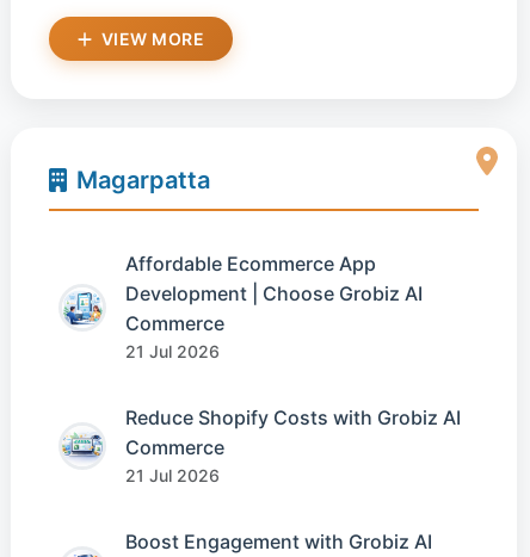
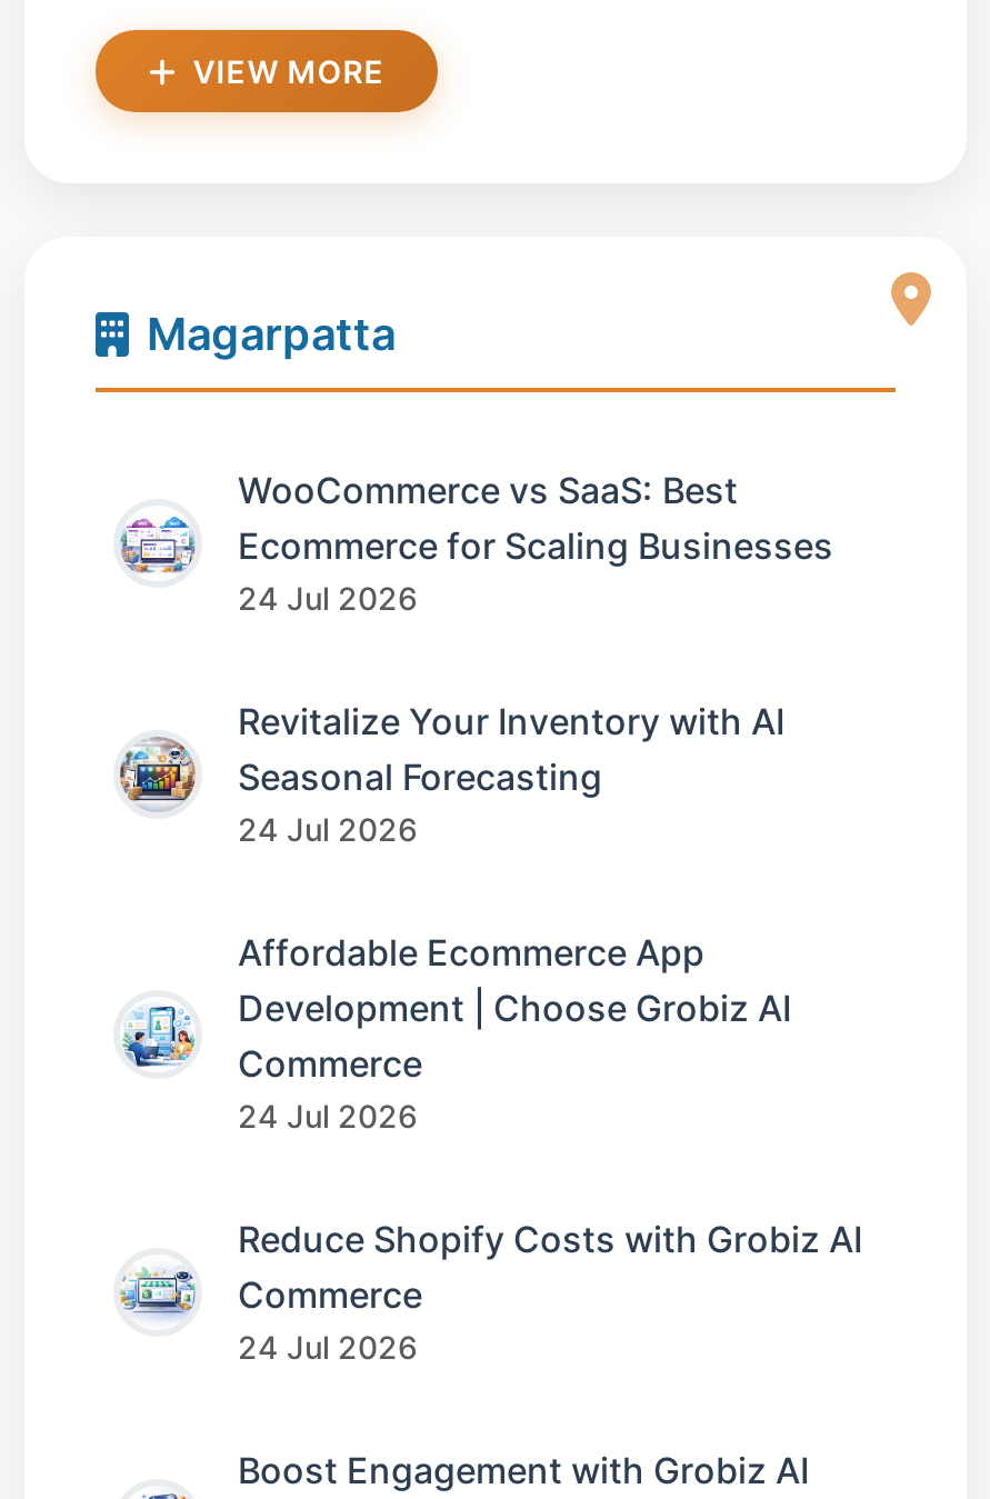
+ [image]
+ WooCommerce vs SaaS: Best
+ Ecommerce for Scaling Businesses
+ 24 Jul 2026
+ Revitalize Your Inventory with AI
+ Seasonal Forecasting
+ 24 Jul 2026

+ [image]

- 21 Jul 2026
+ 24 Jul 2026

- 21 Jul 2026
+ 24 Jul 2026
